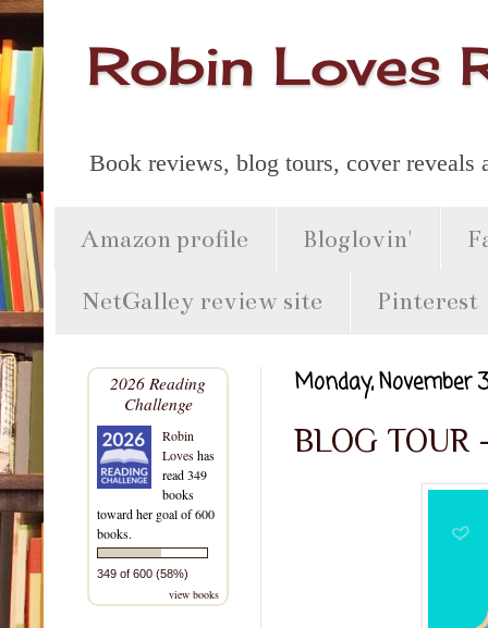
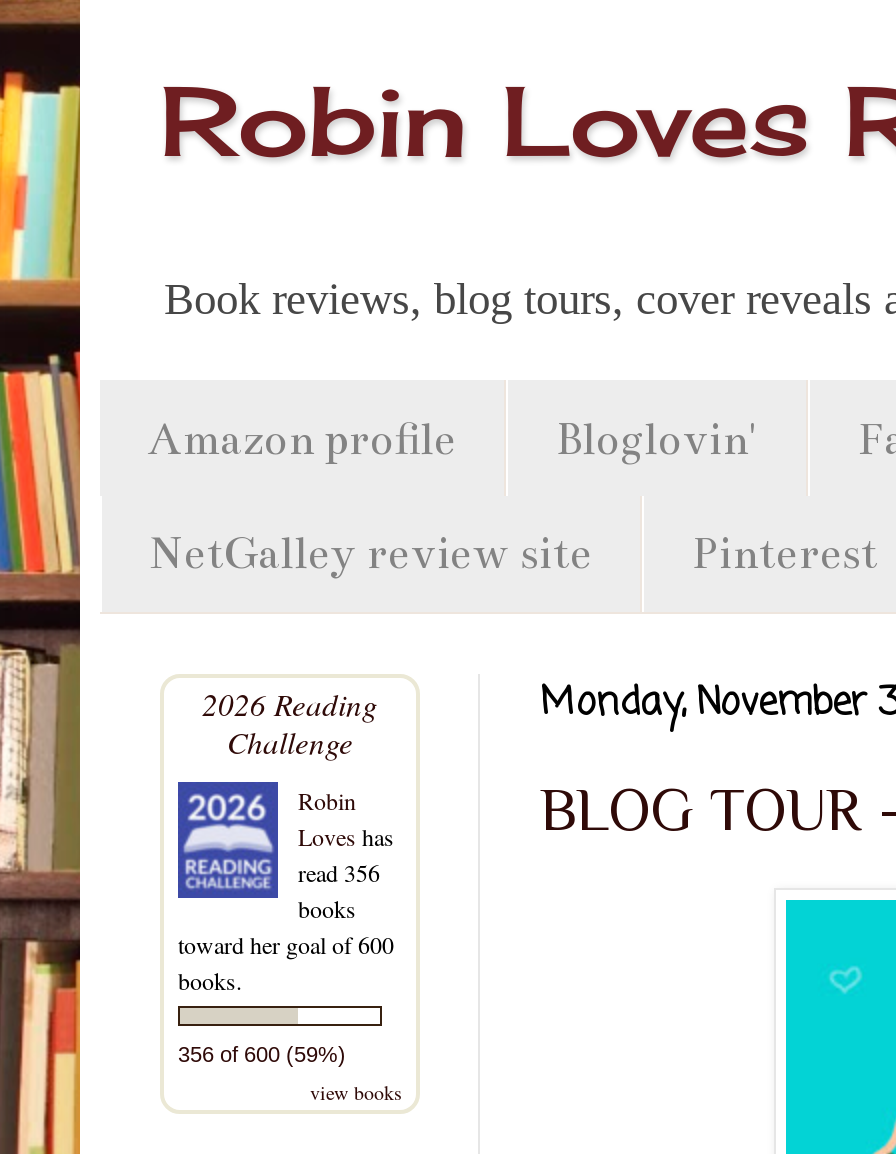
- read 349
+ read 356

- 349 of 600 (58%)
+ 356 of 600 (59%)
